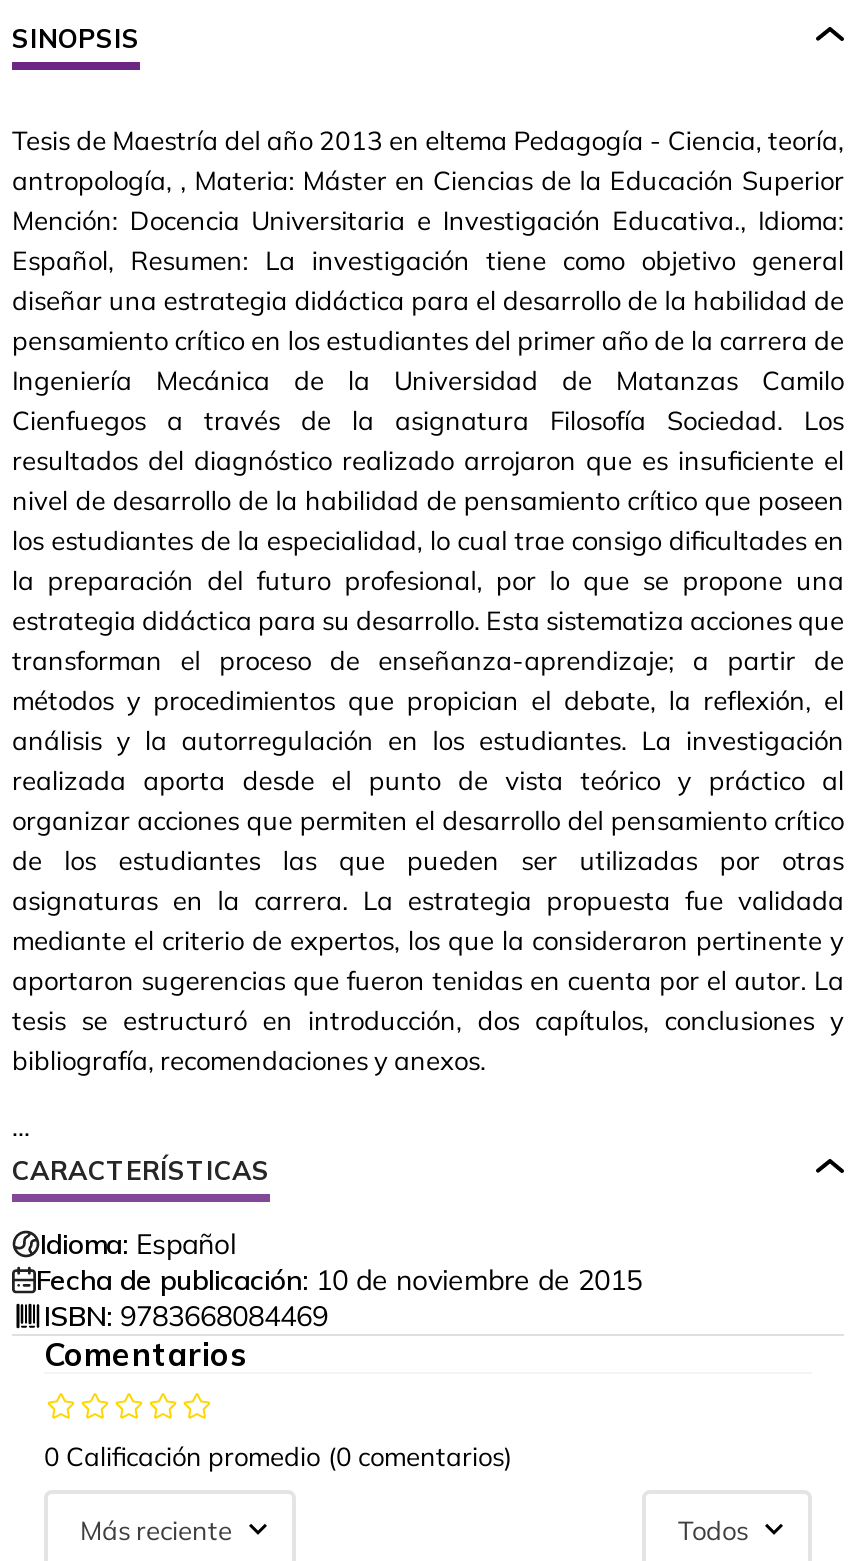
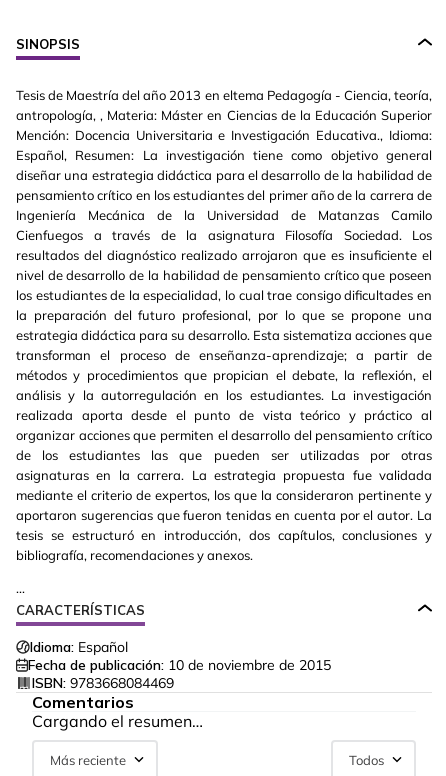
- 0 Calificación promedio (0 comentarios)
+ Cargando el resumen…
